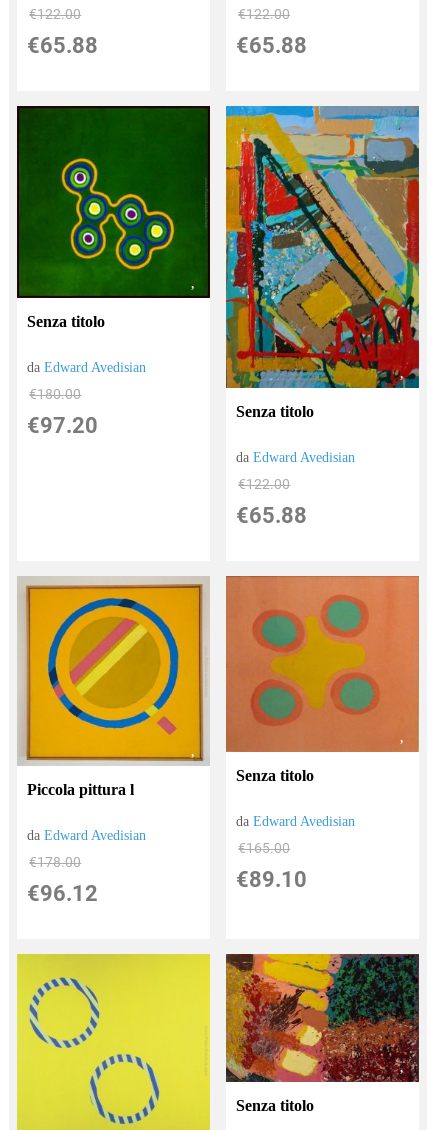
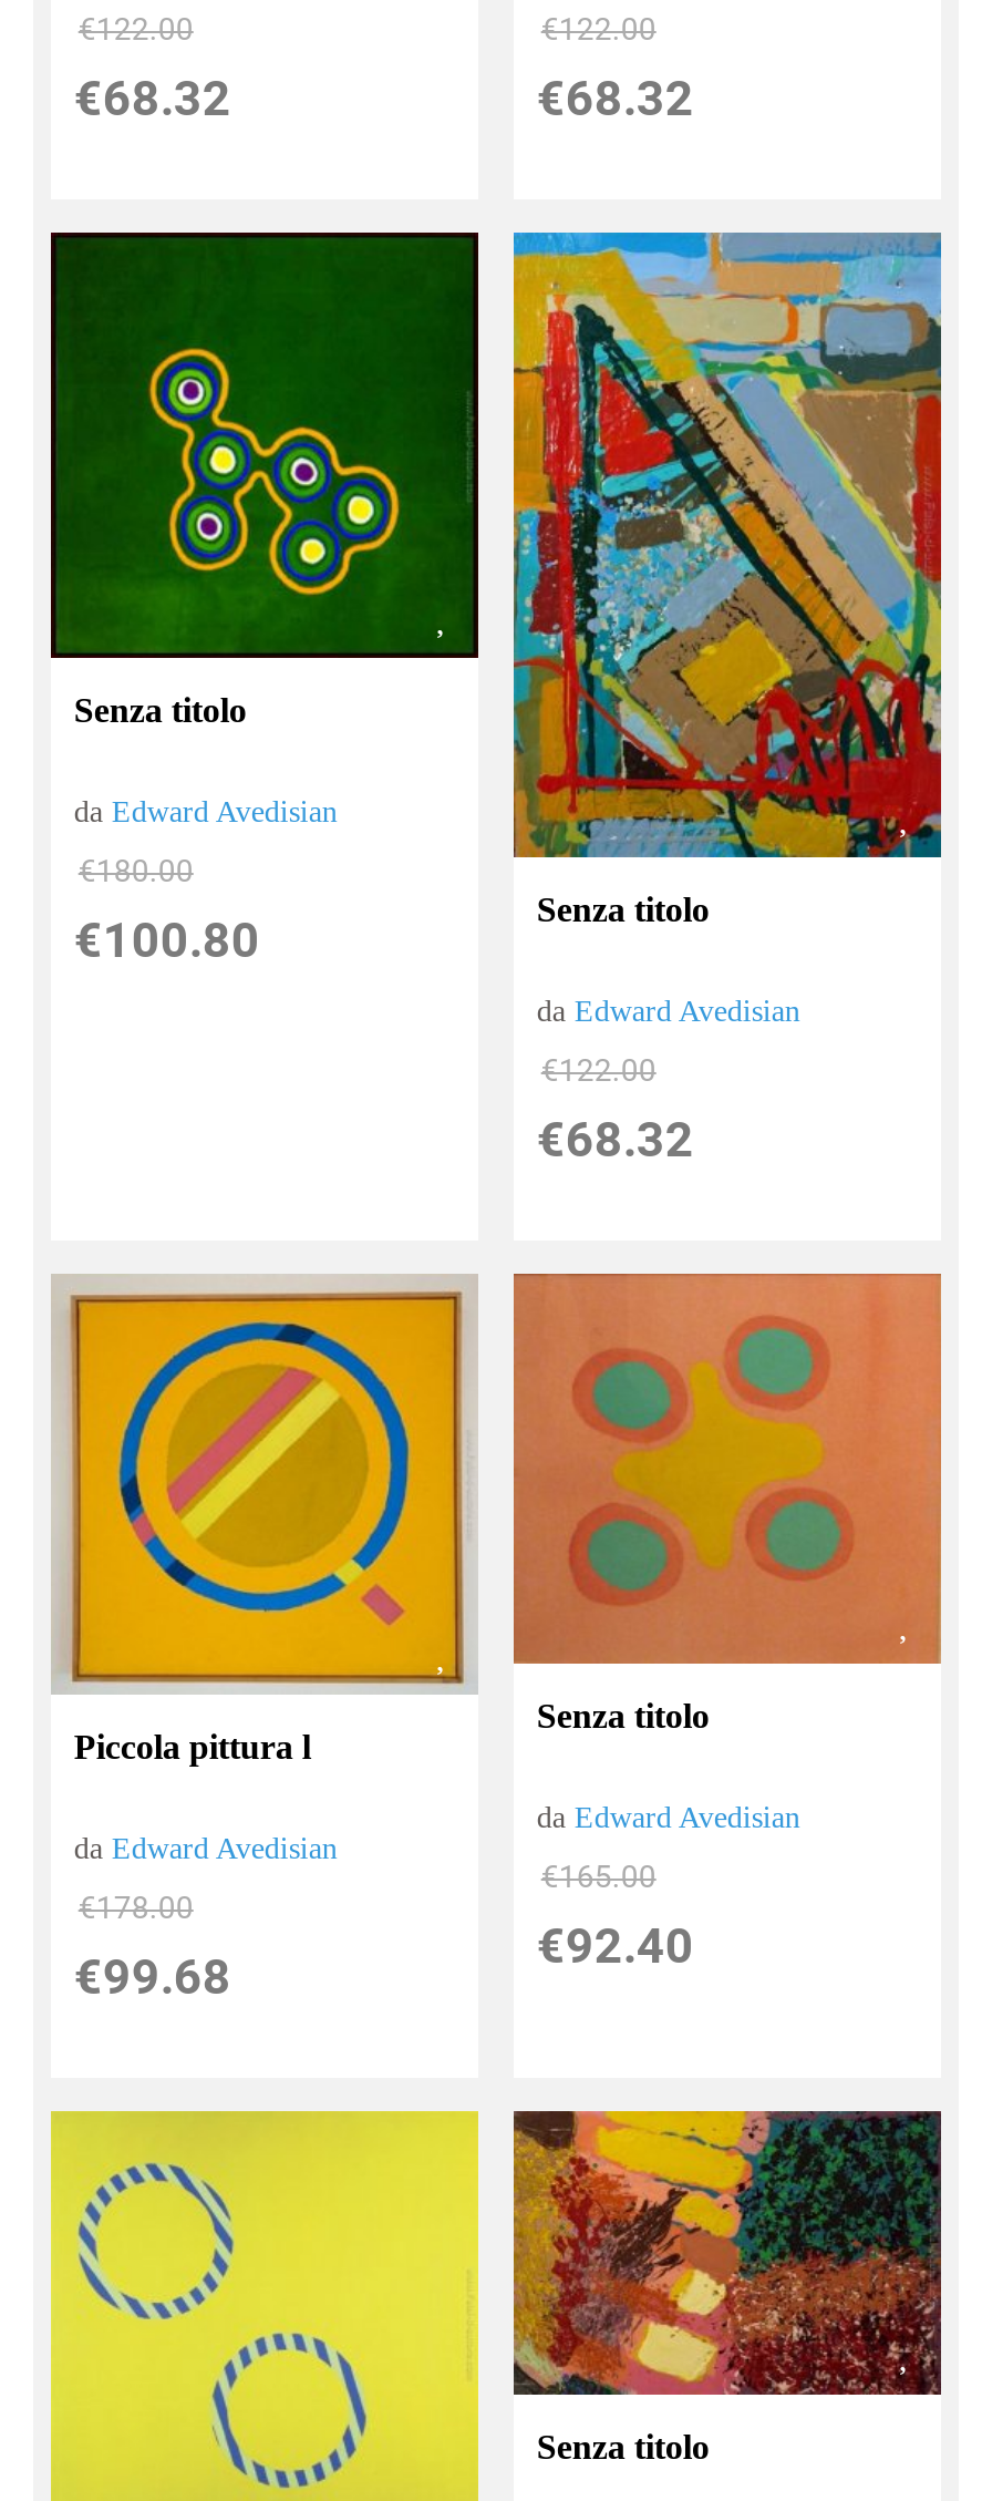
- €65.88
+ €68.32

- €65.88
+ €68.32

- €97.20
+ €100.80

- €65.88
+ €68.32

- €89.10
+ €92.40

- €96.12
+ €99.68
